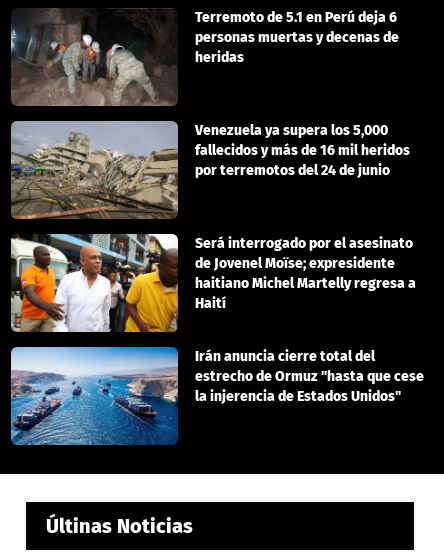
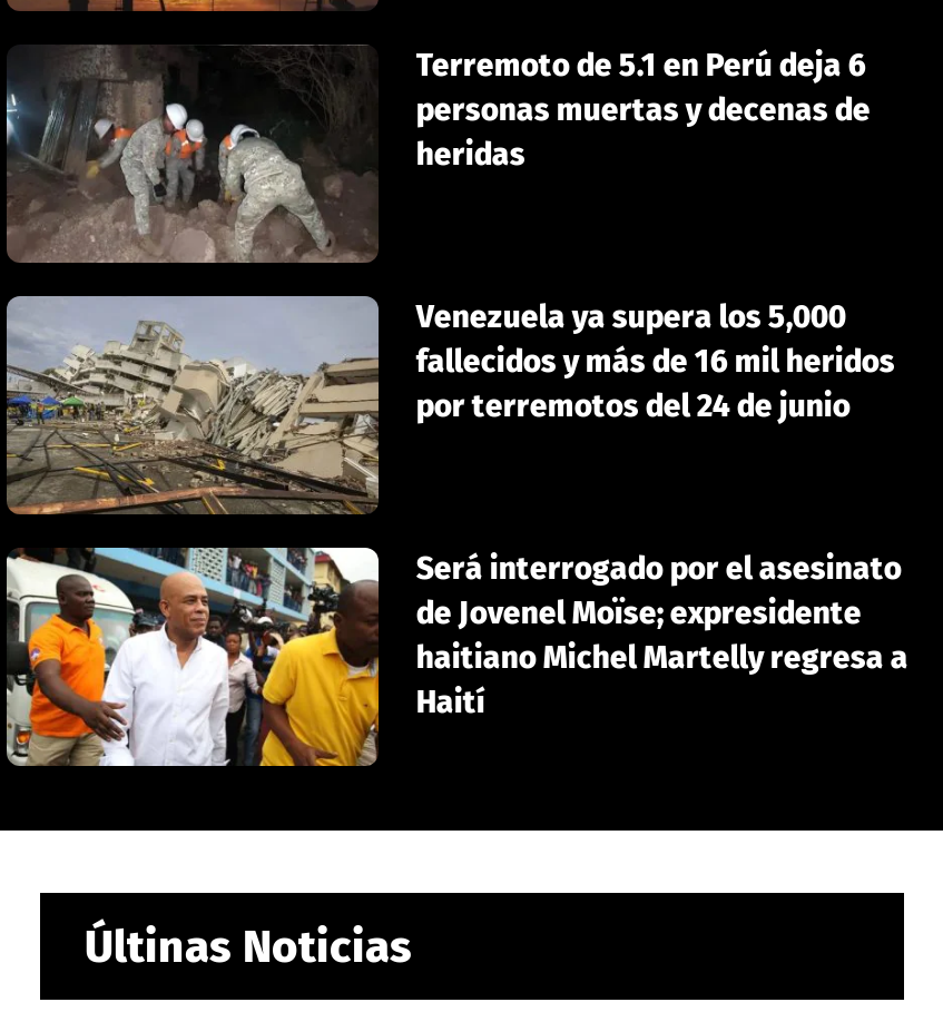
- [image]
- Irán anuncia cierre total del
- estrecho de Ormuz "hasta que cese
- la injerencia de Estados Unidos"
